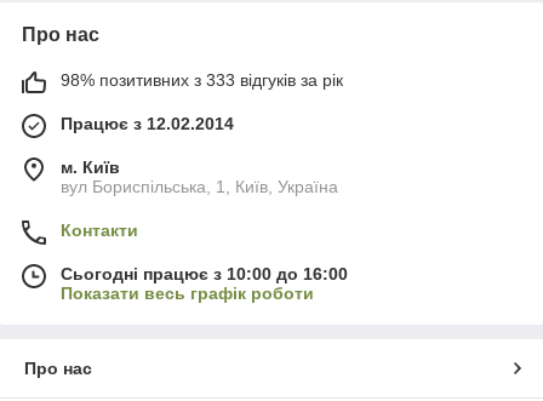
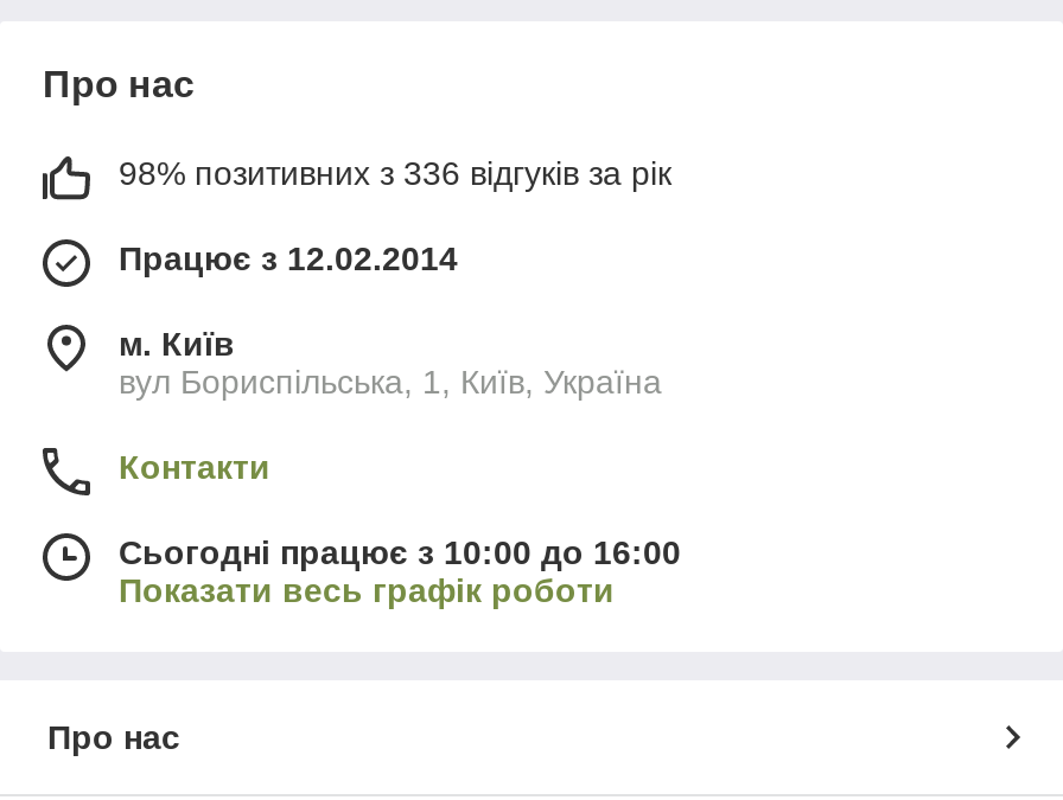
- 98% позитивних з 333 відгуків за рік
+ 98% позитивних з 336 відгуків за рік
